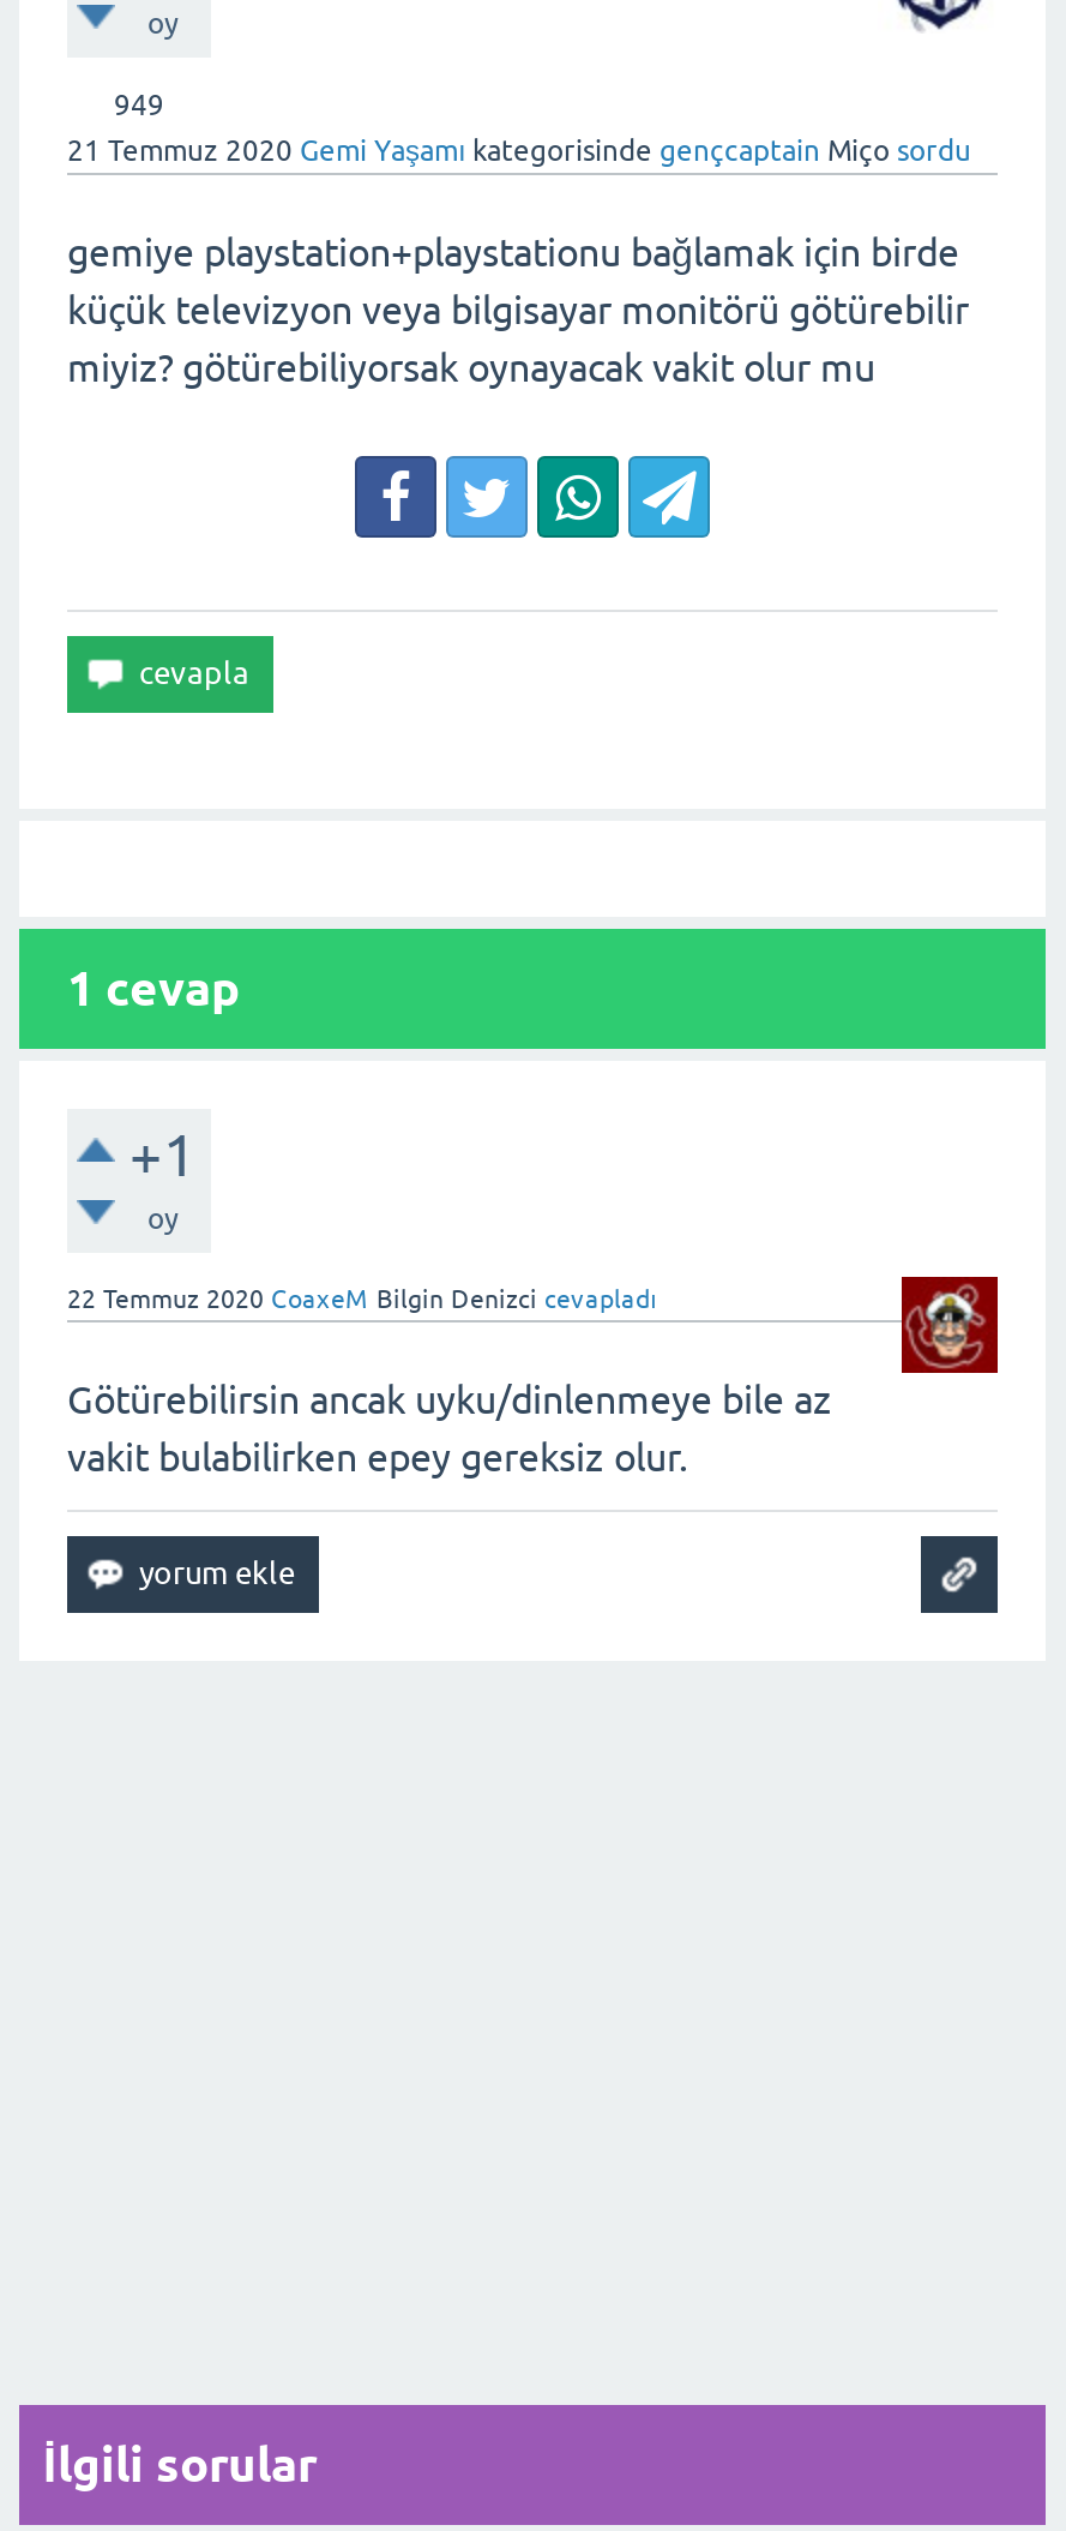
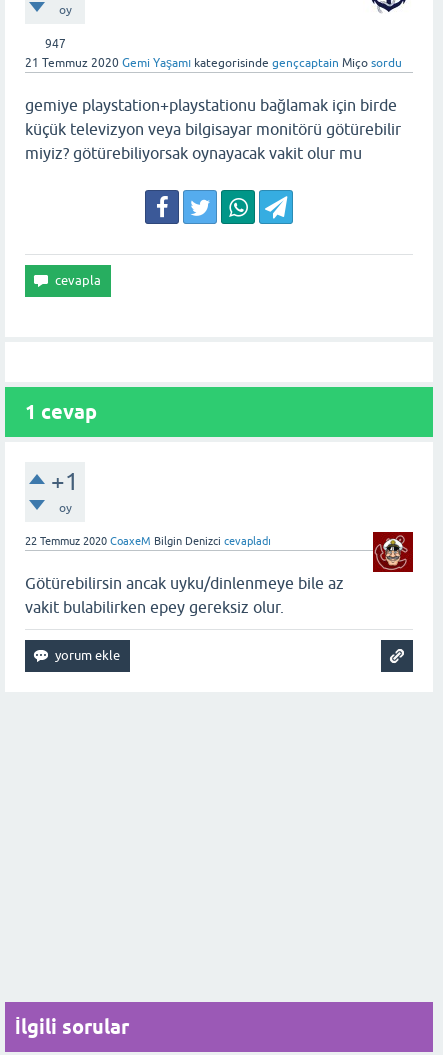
- 949
+ 947
